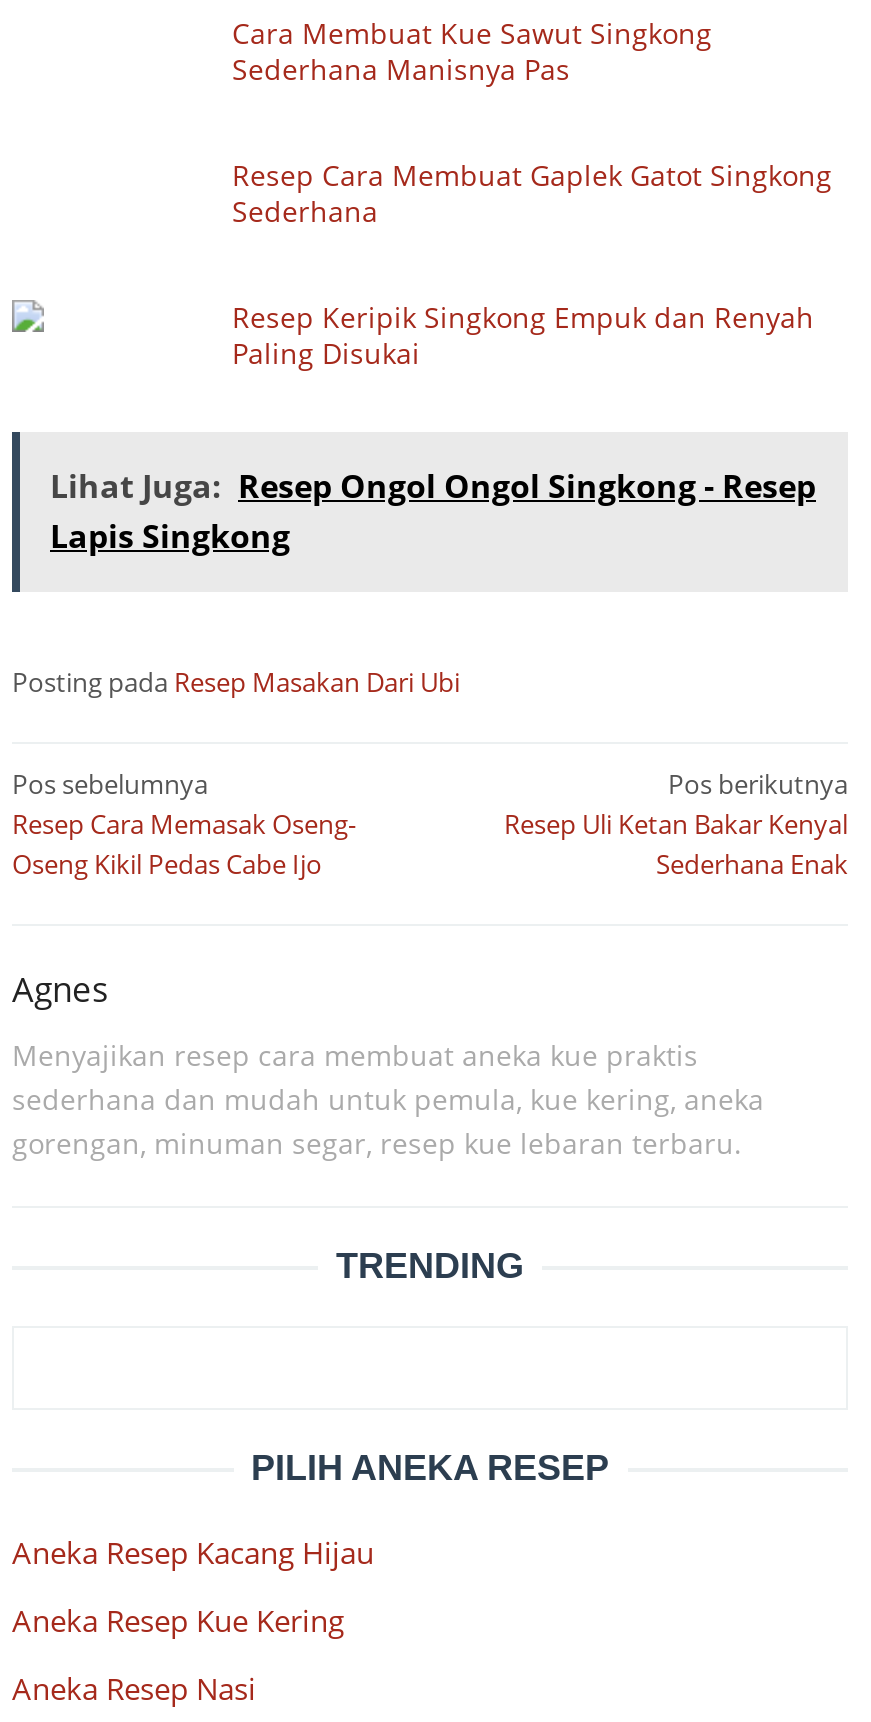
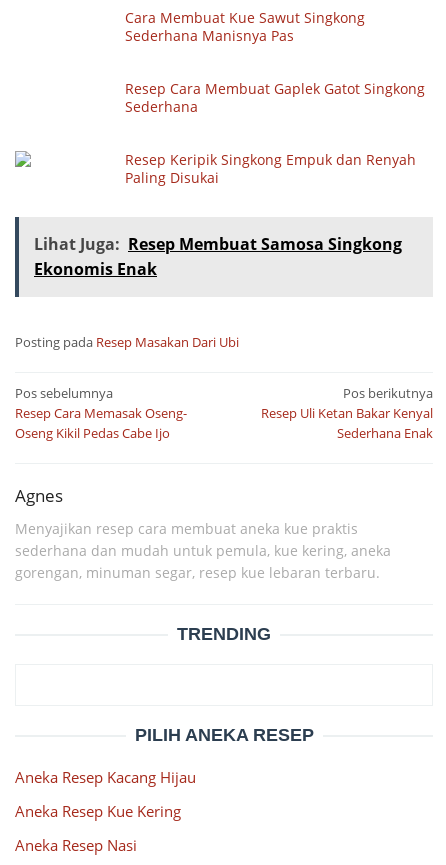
- Lihat Juga: Resep Ongol Ongol Singkong - Resep
- Lapis Singkong
+ Lihat Juga: Resep Membuat Samosa Singkong
+ Ekonomis Enak
